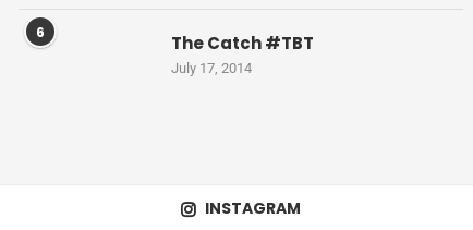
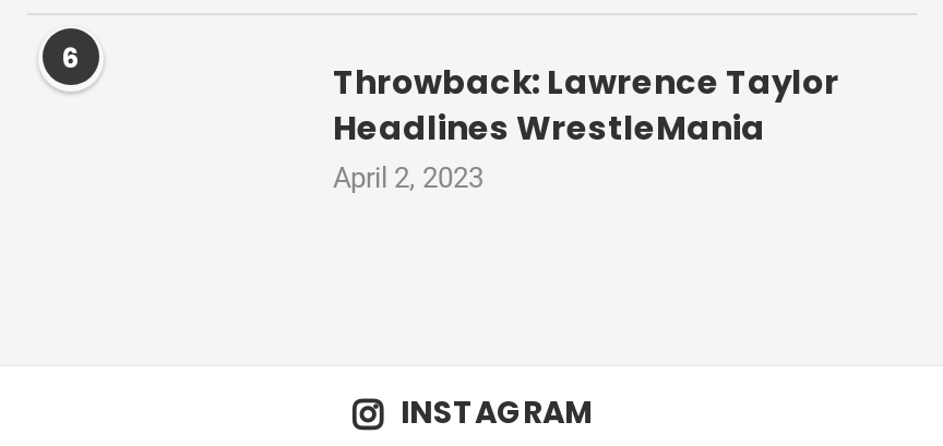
- The Catch #TBT
- July 17, 2014
+ Throwback: Lawrence Taylor
+ Headlines WrestleMania
+ April 2, 2023
